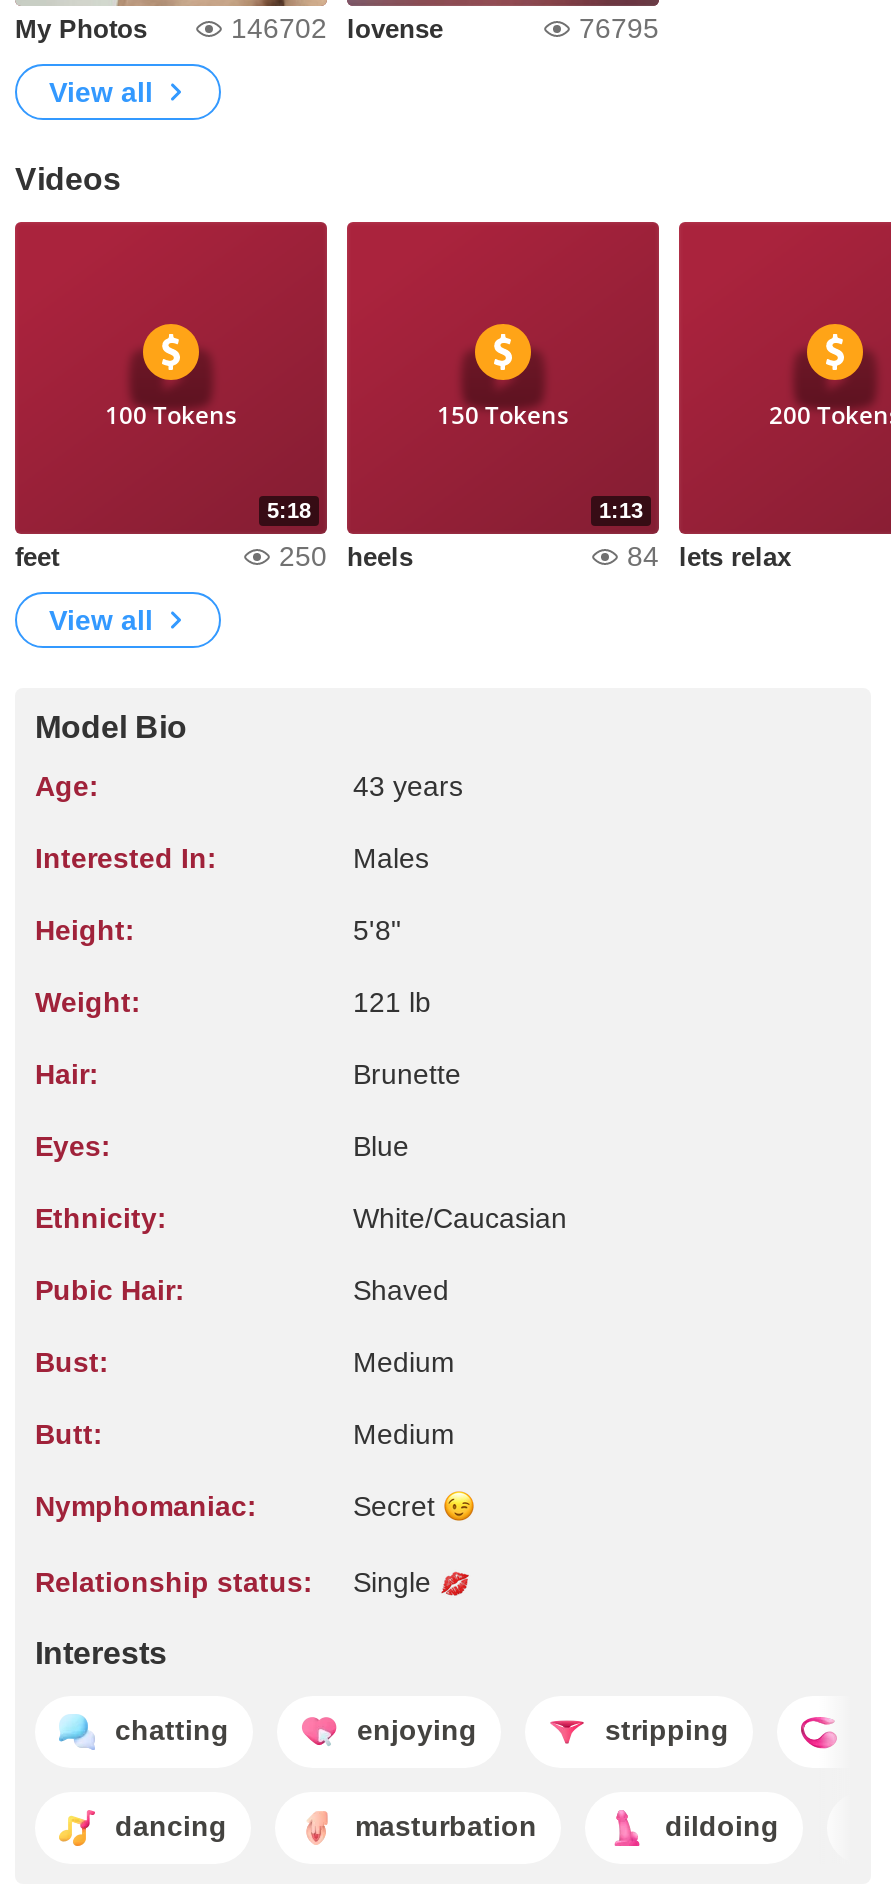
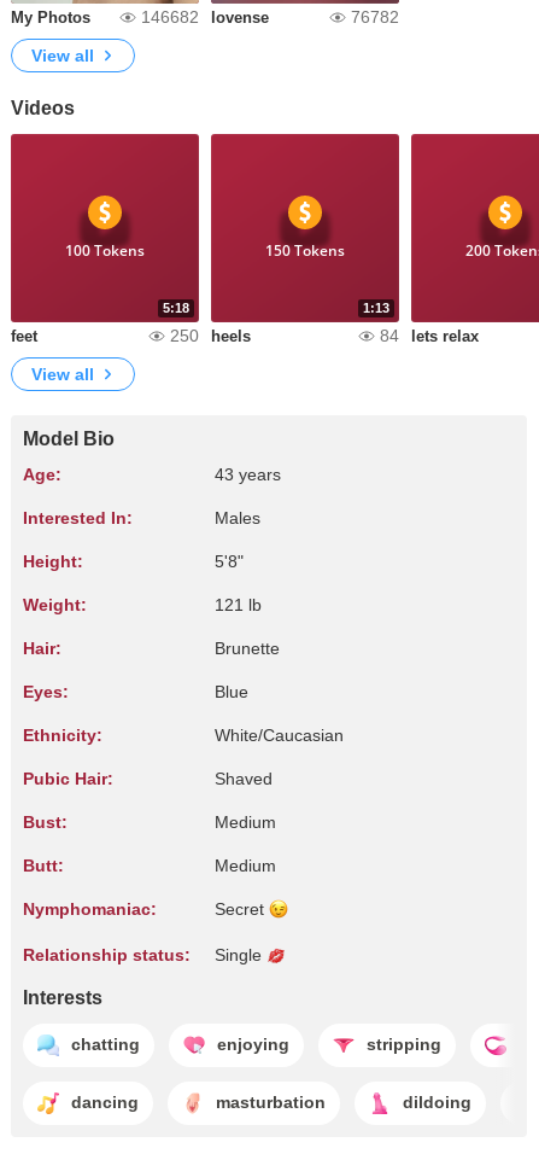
- 146702 lovense
+ 146682 lovense

- 76795
+ 76782
